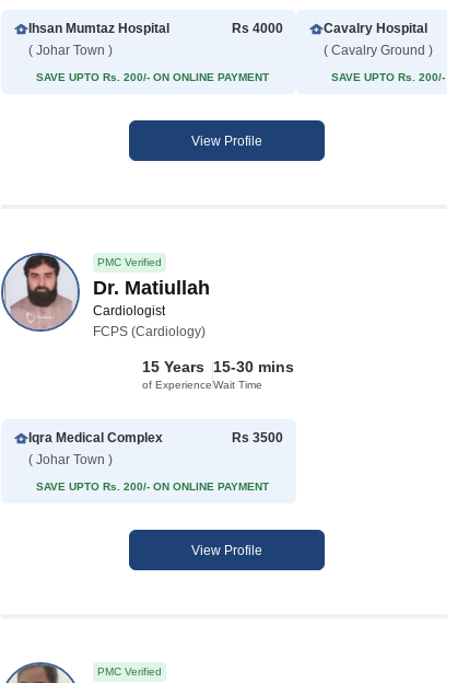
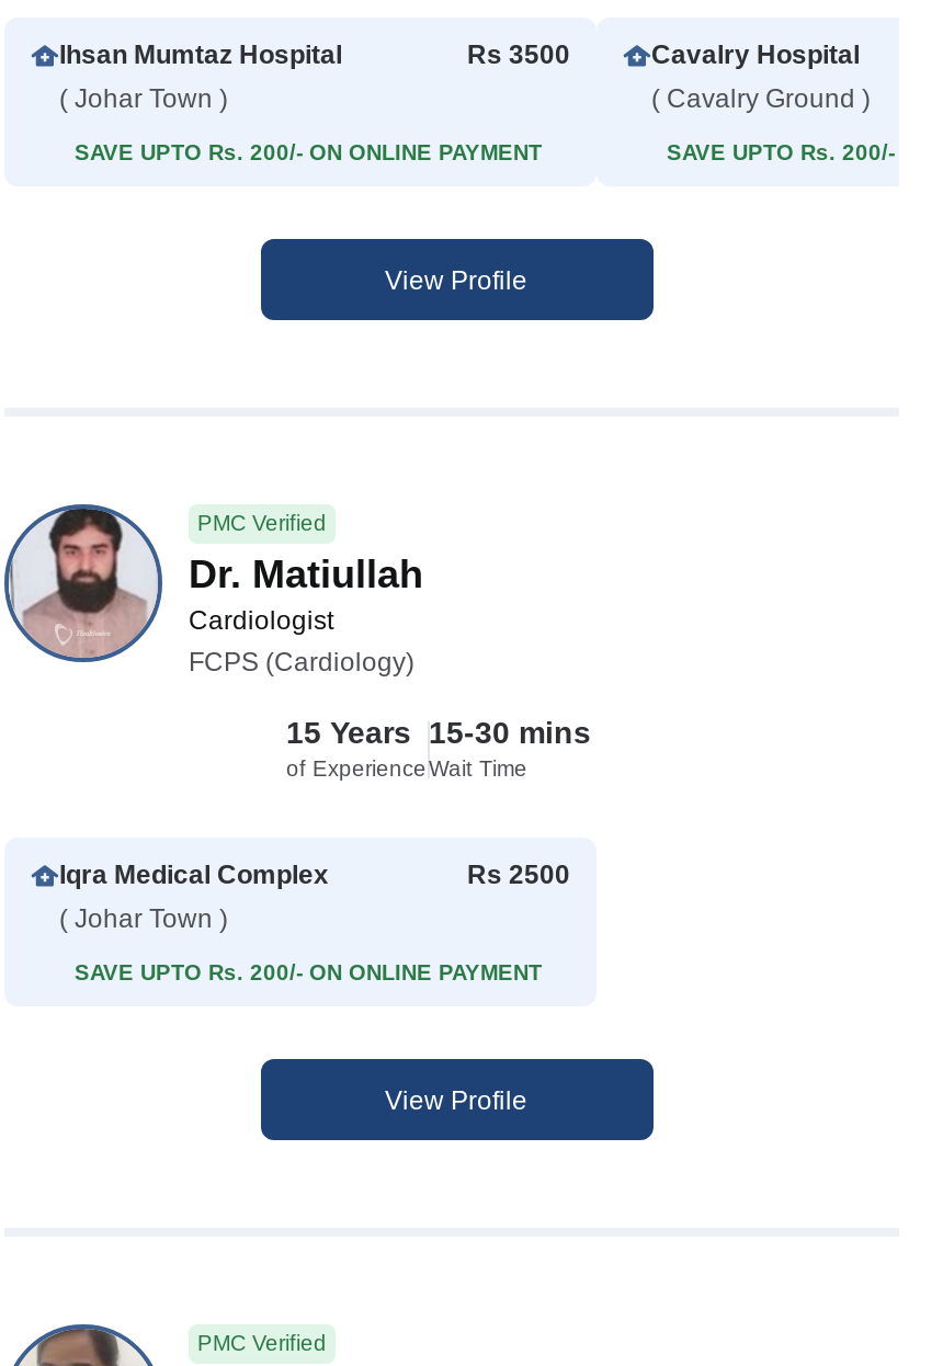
- Rs 4000
+ Rs 3500

- Rs 3500
+ Rs 2500
